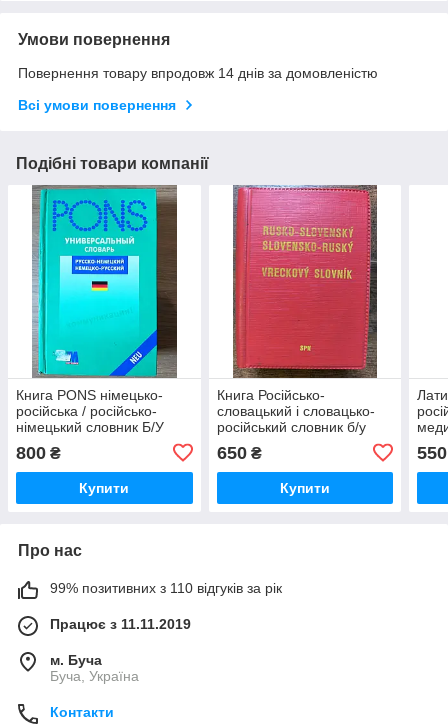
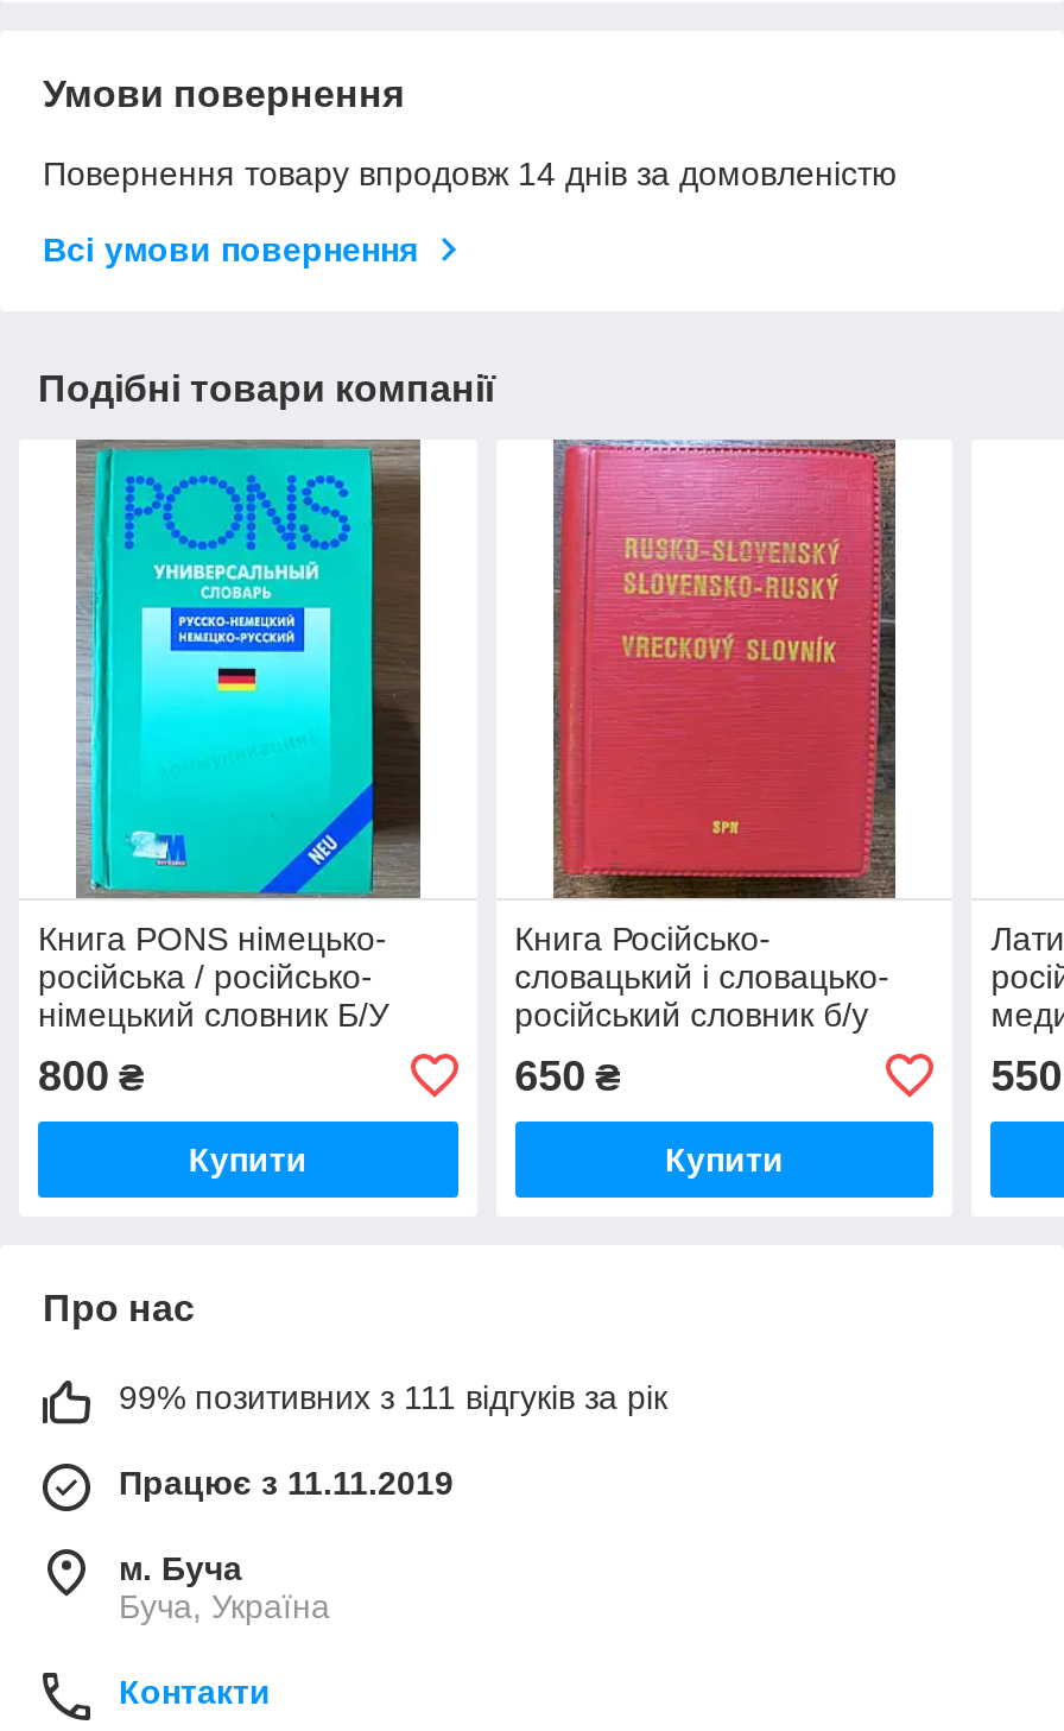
- 99% позитивних з 110 відгуків за рік
+ 99% позитивних з 111 відгуків за рік
